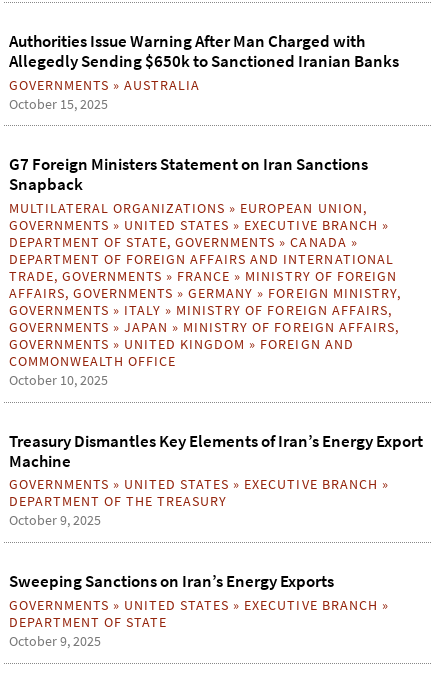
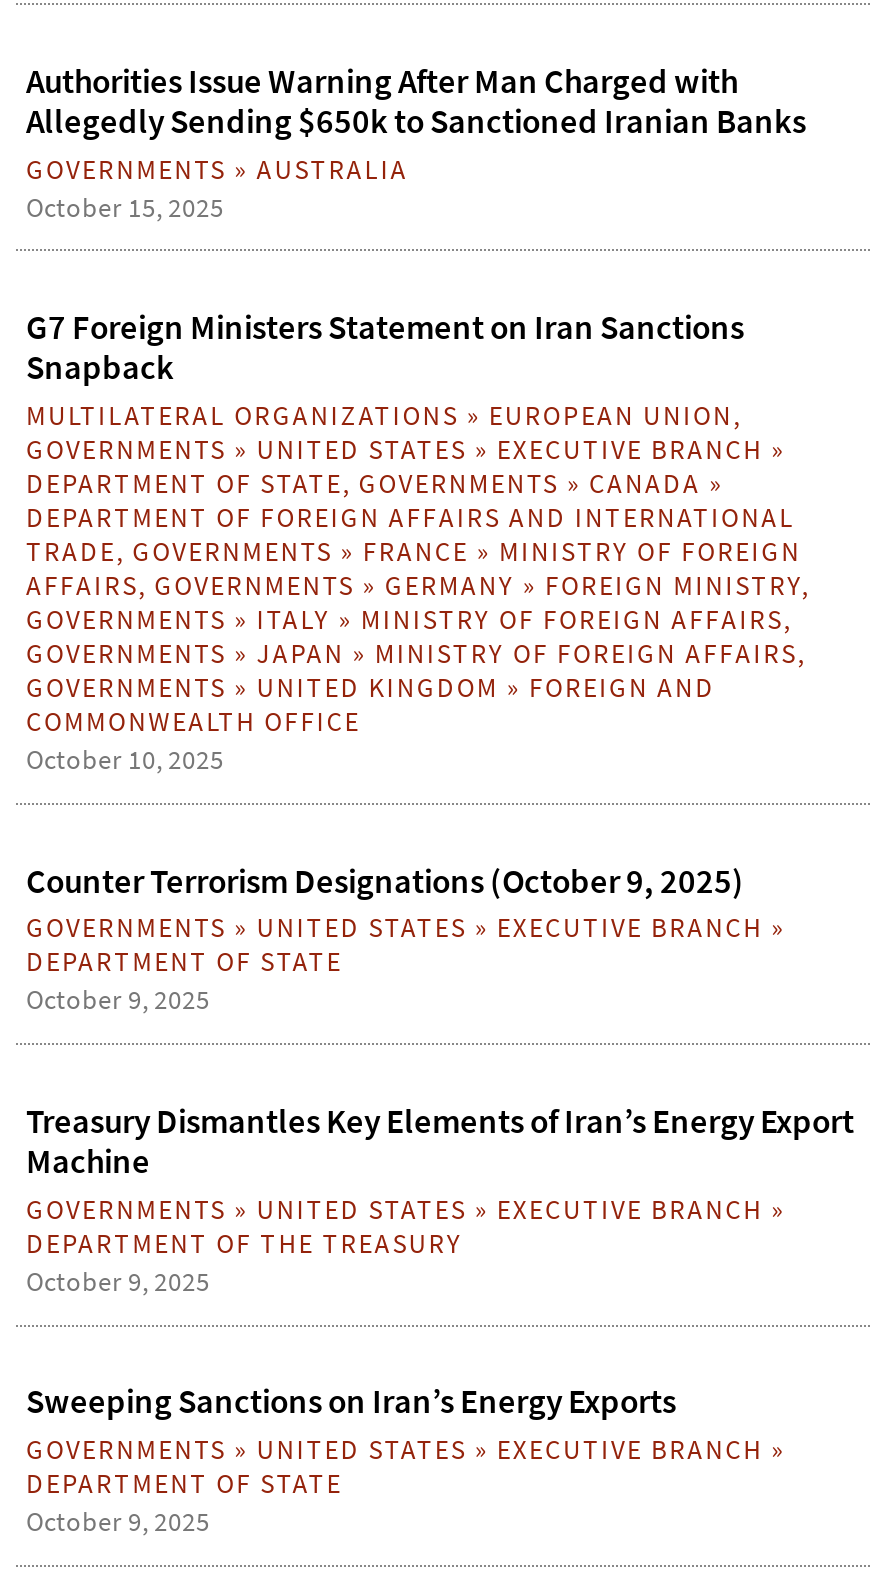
+ Counter Terrorism Designations (October 9, 2025)
+ GOVERNMENTS» UNITED STATES» EXECUTIVE BRANCH»
+ DEPARTMENT OF STATE
+ October 9, 2025
